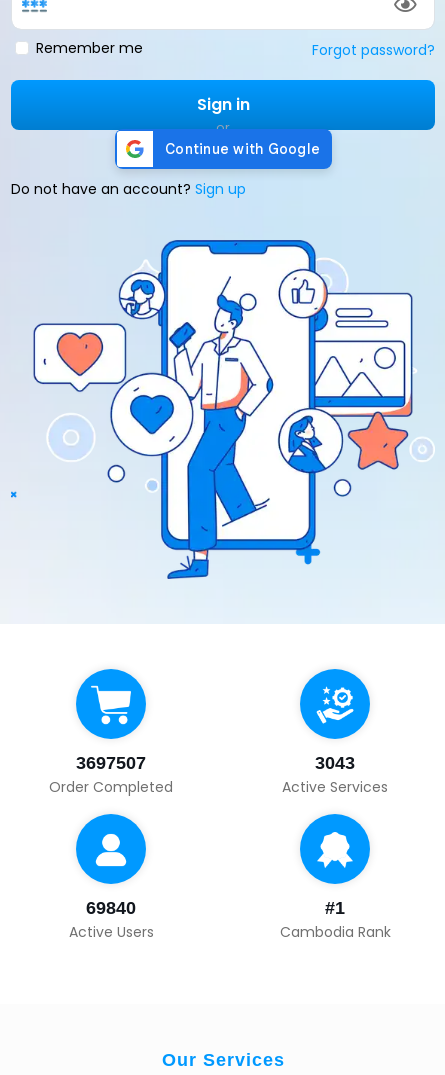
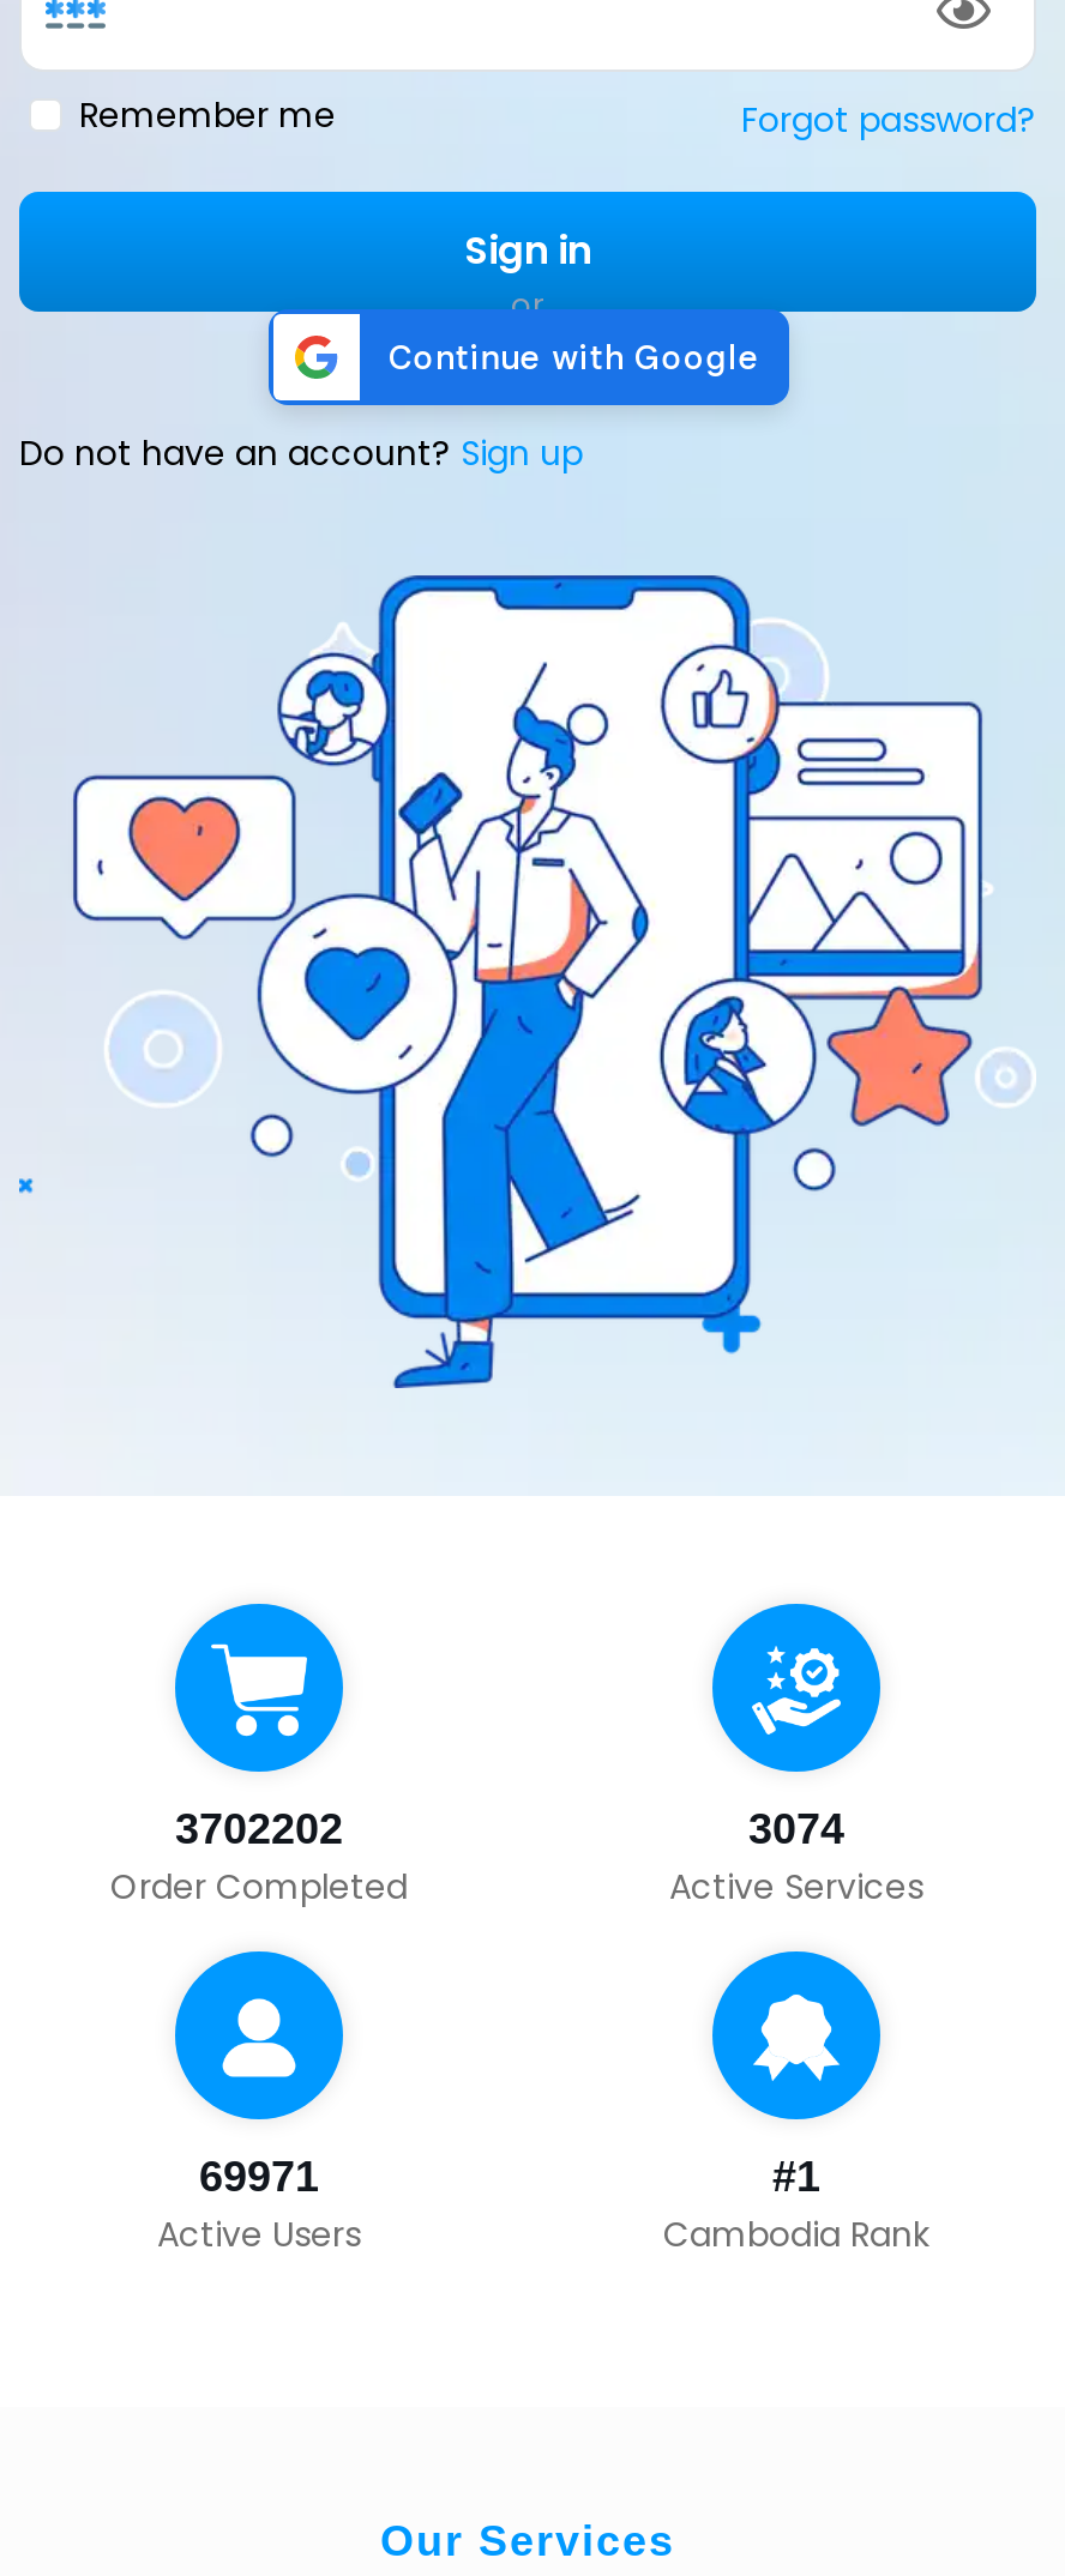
- 3697507
+ 3702202

- 3043
+ 3074

- 69840
+ 69971
